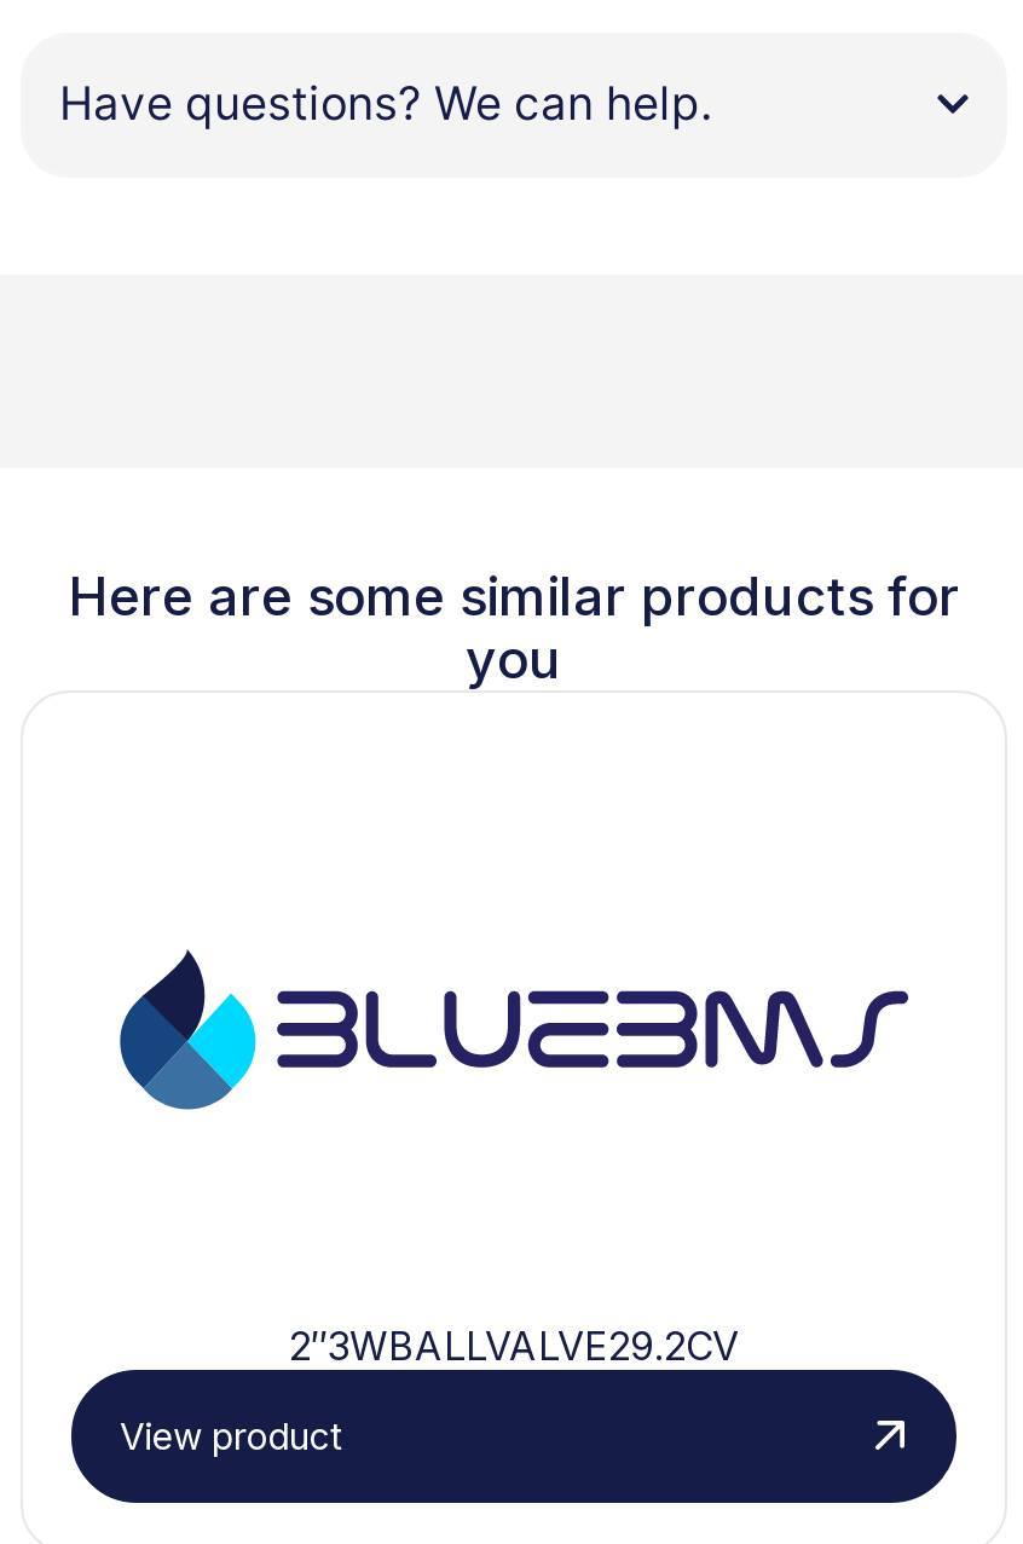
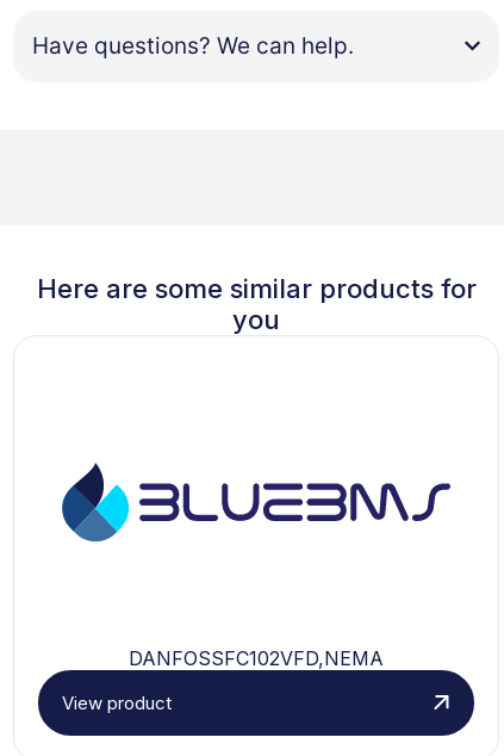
- 2″3WBALLVALVE29.2CV
+ DANFOSSFC102VFD,NEMA
